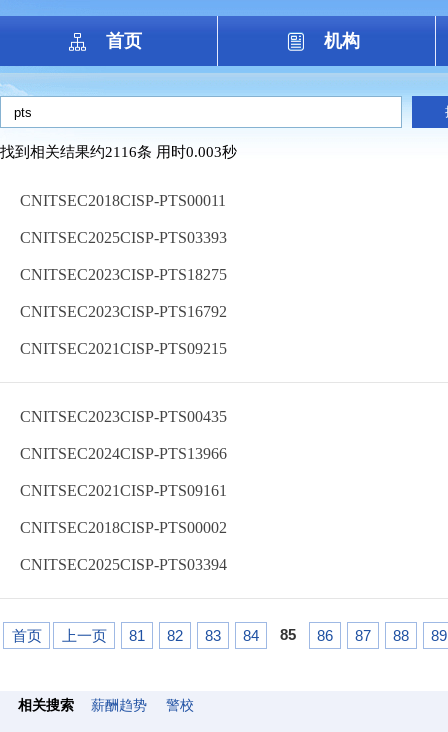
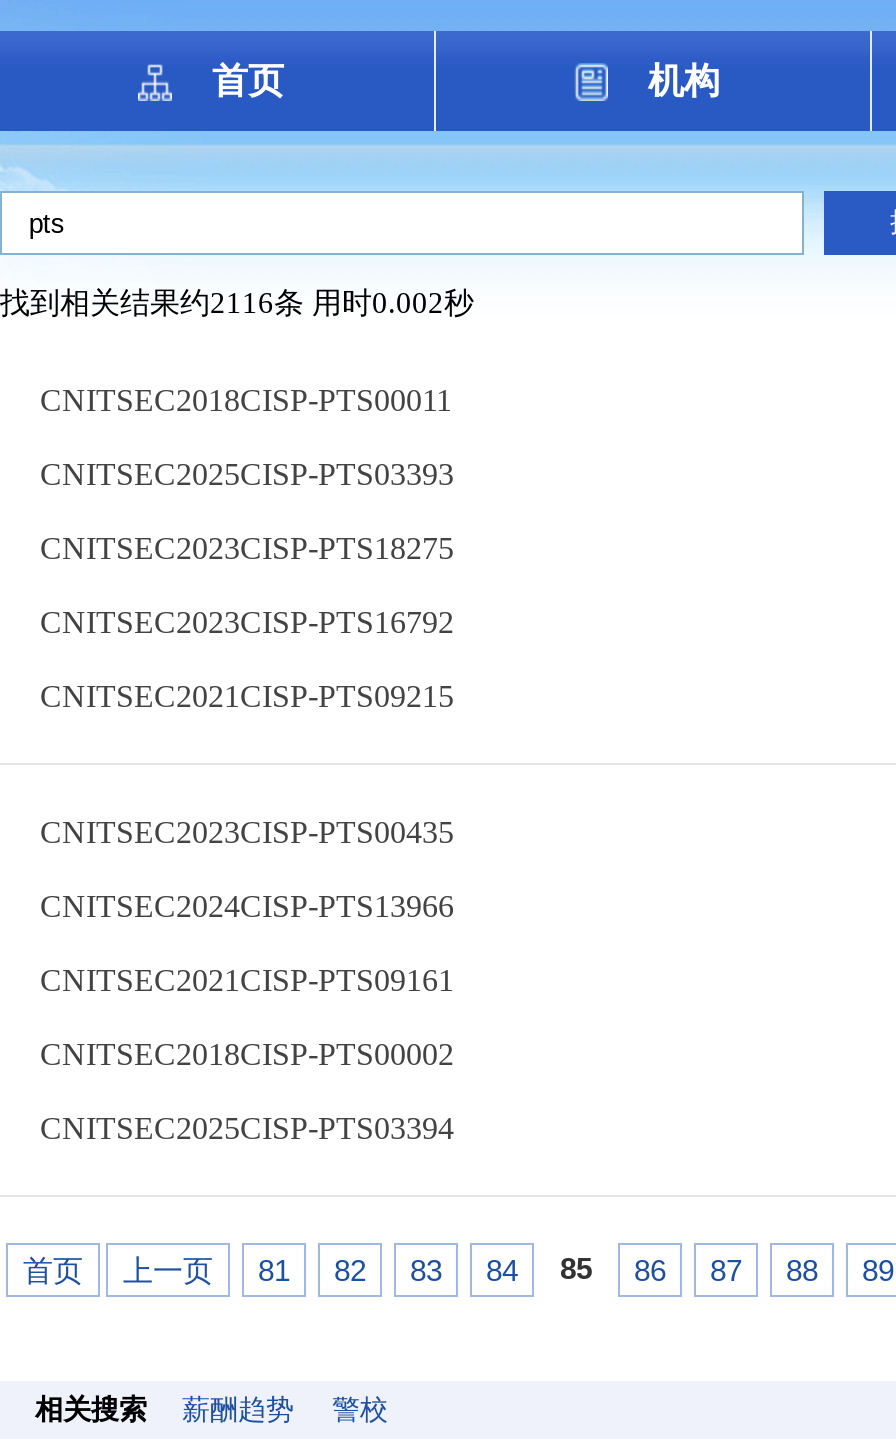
- 找到相关结果约2116条 用时0.003秒
+ 找到相关结果约2116条 用时0.002秒
